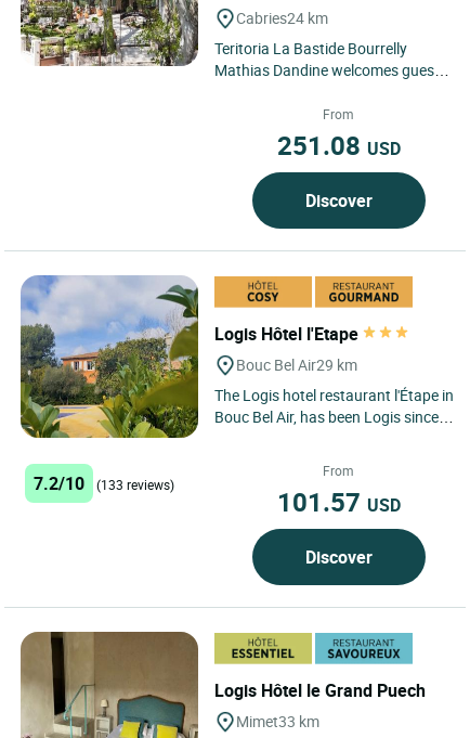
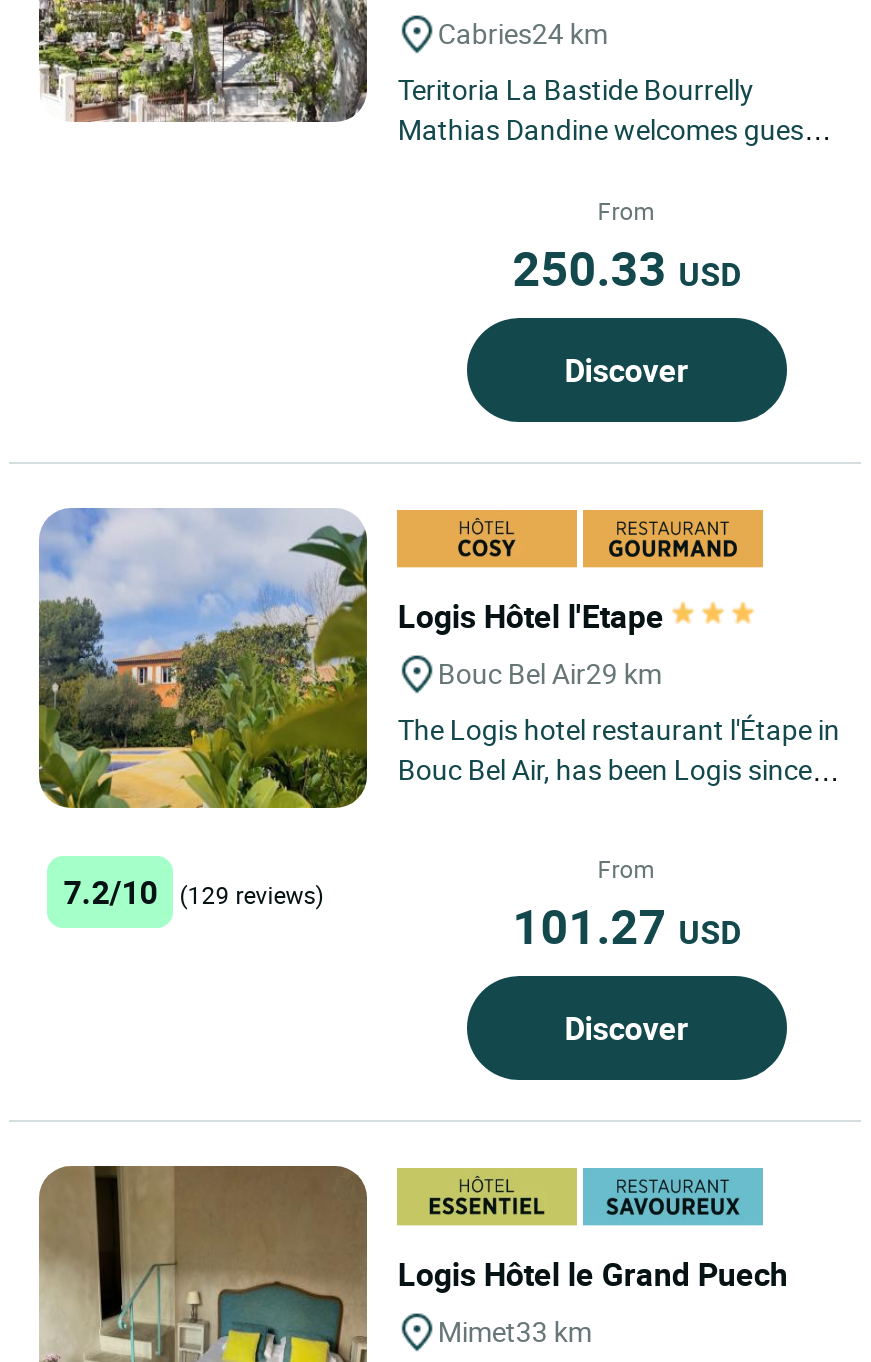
- 251.08 USD
+ 250.33 USD

- 7.2/10 (133 reviews)
+ 7.2/10 (129 reviews)

- 101.57 USD
+ 101.27 USD
